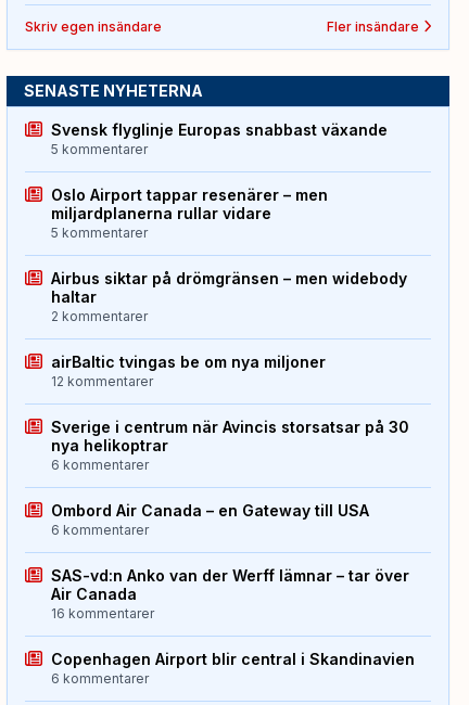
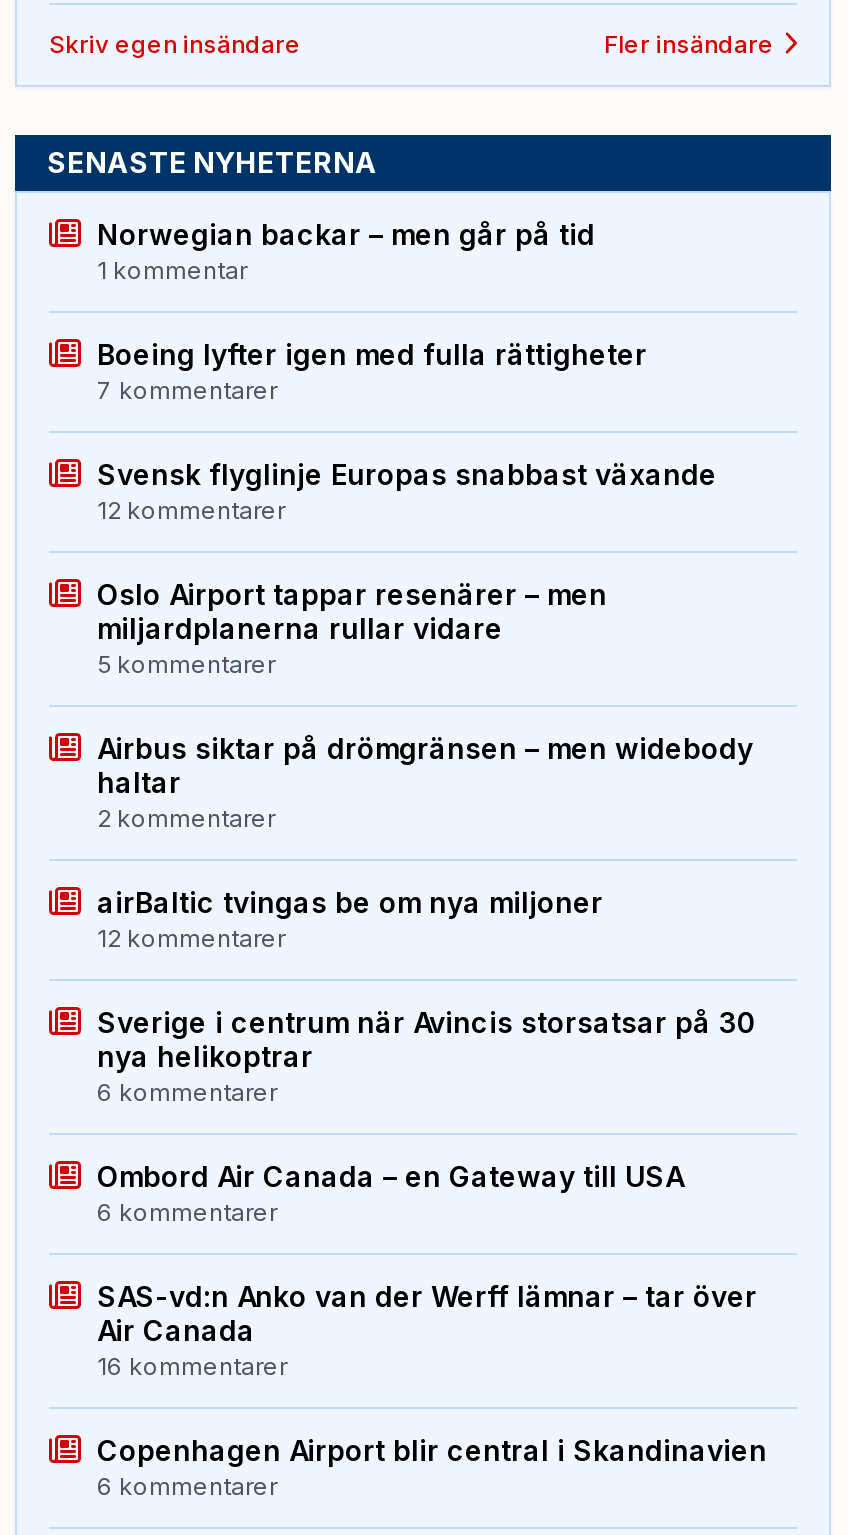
+ Norwegian backar – men går på tid
+ 1 kommentar
+ Boeing lyfter igen med fulla rättigheter
+ 7 kommentarer

- 5 kommentarer
+ 12 kommentarer
